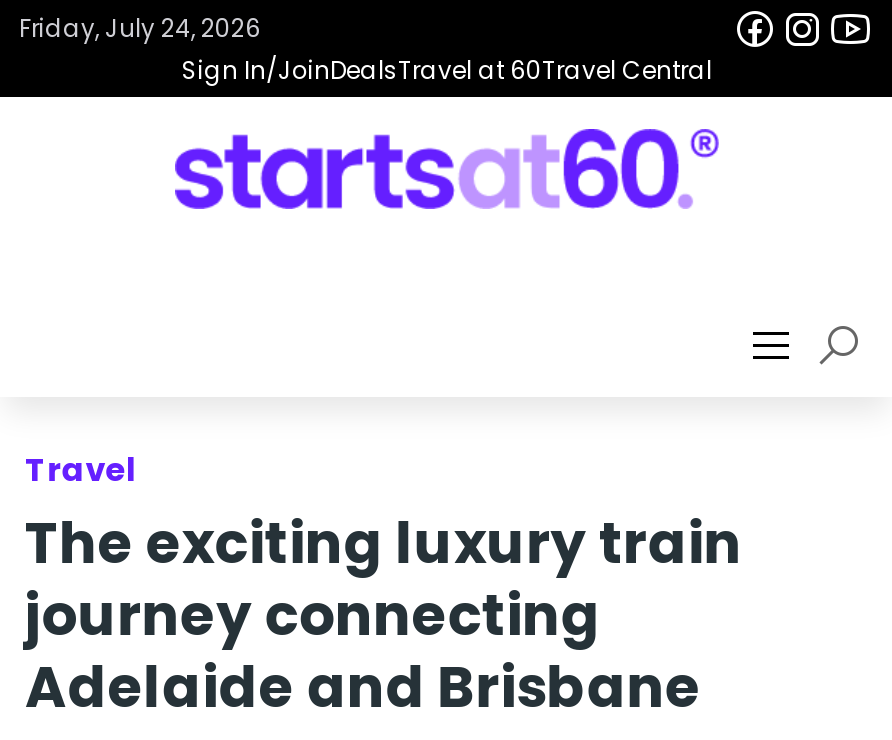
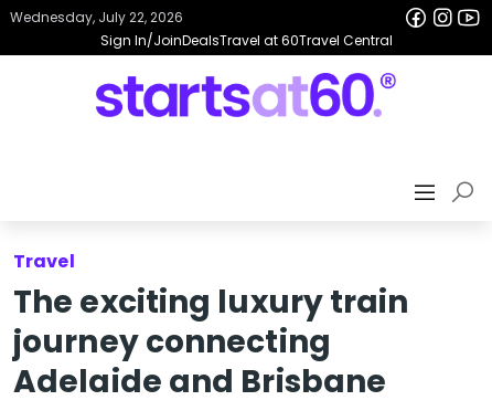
- Friday, July 24, 2026
+ Wednesday, July 22, 2026
